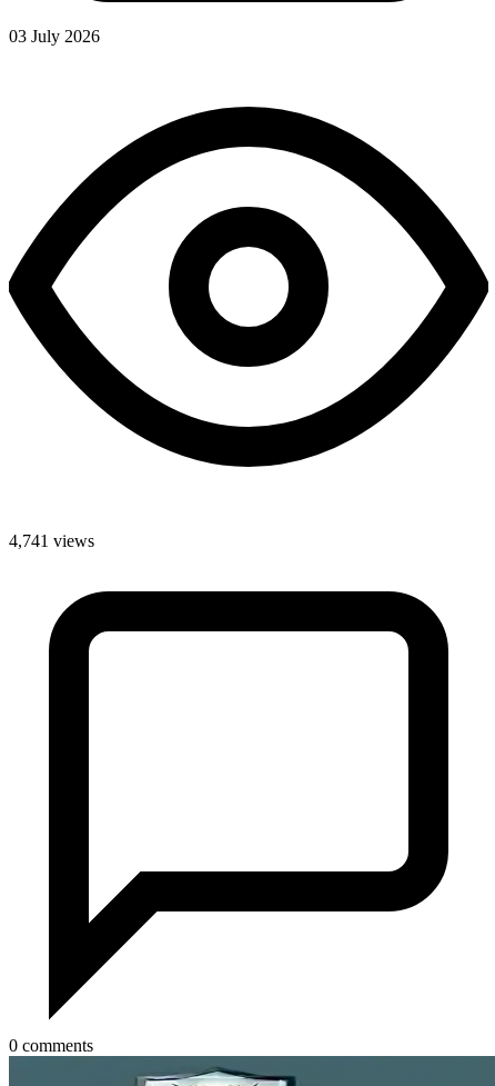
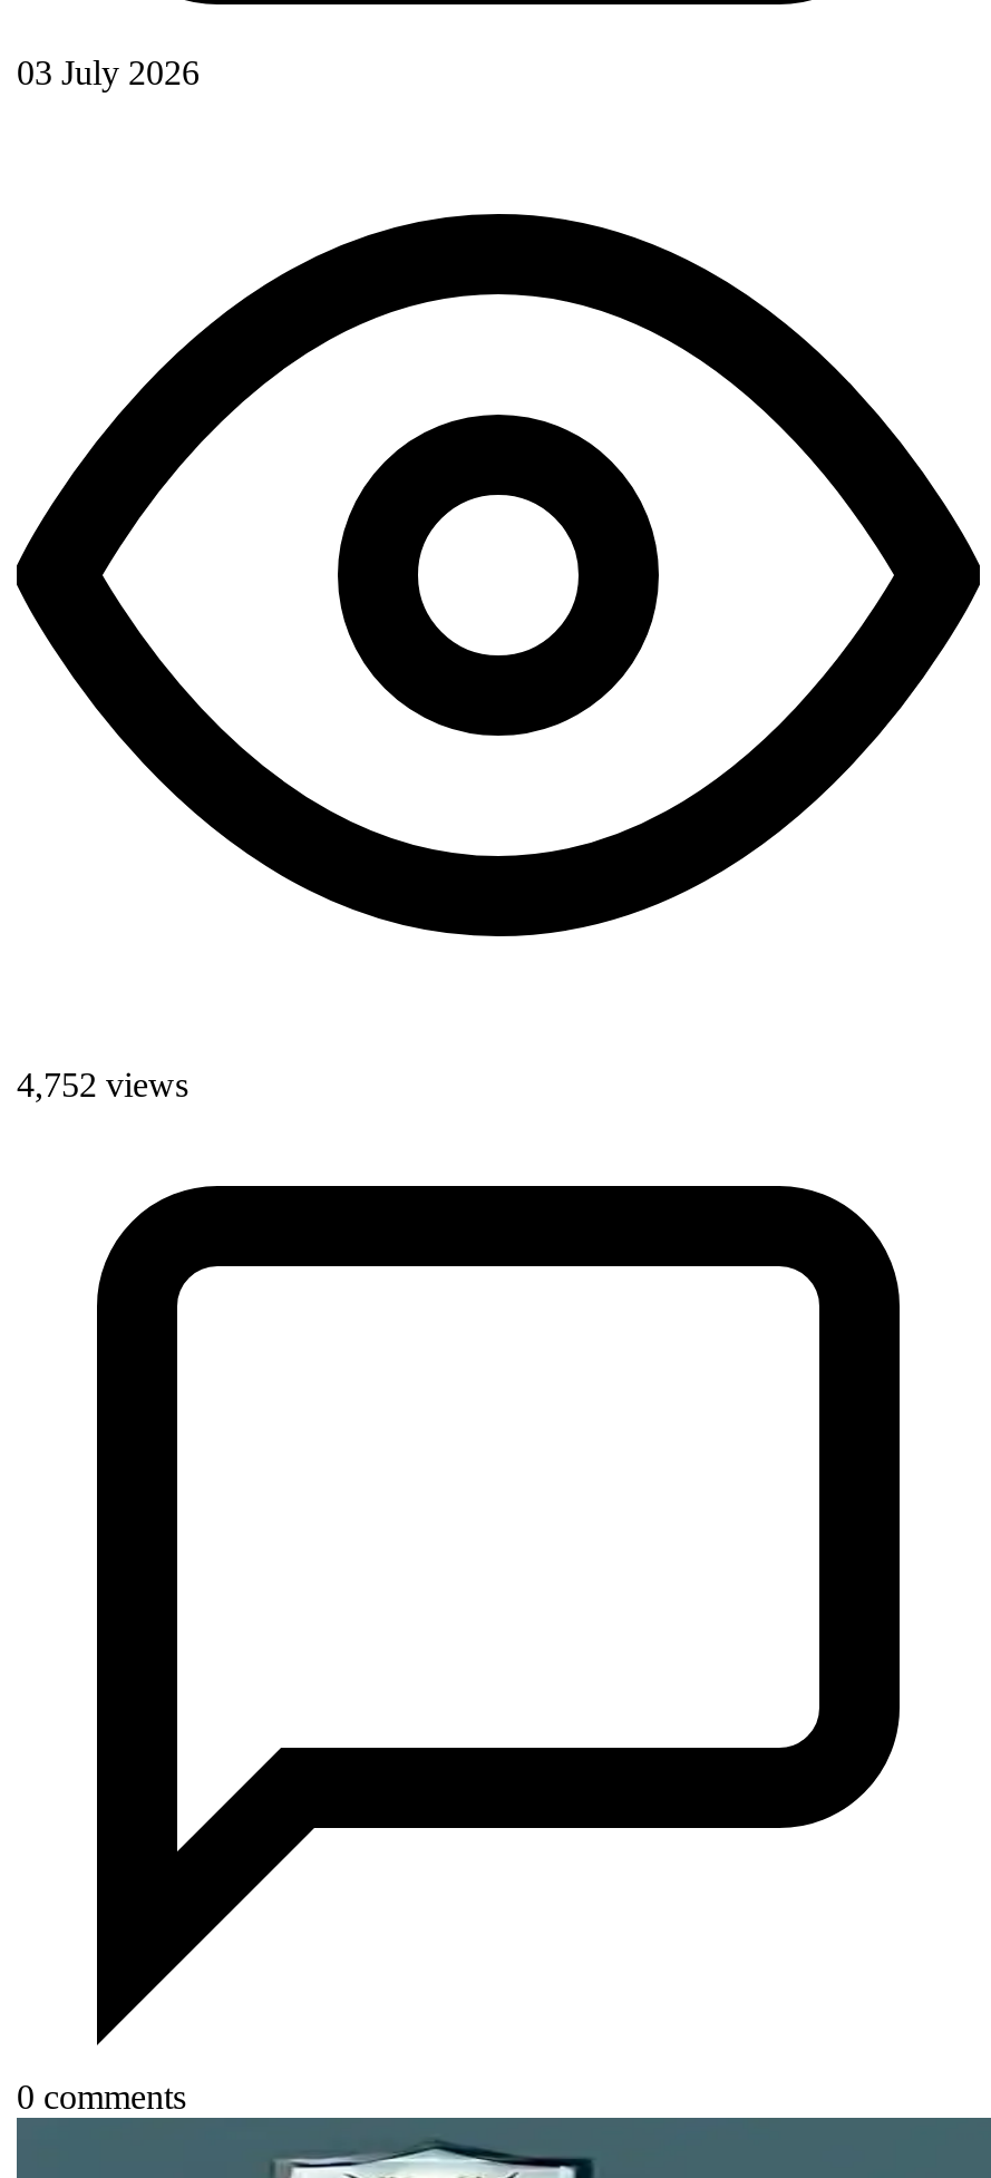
- 4,741 views
+ 4,752 views
